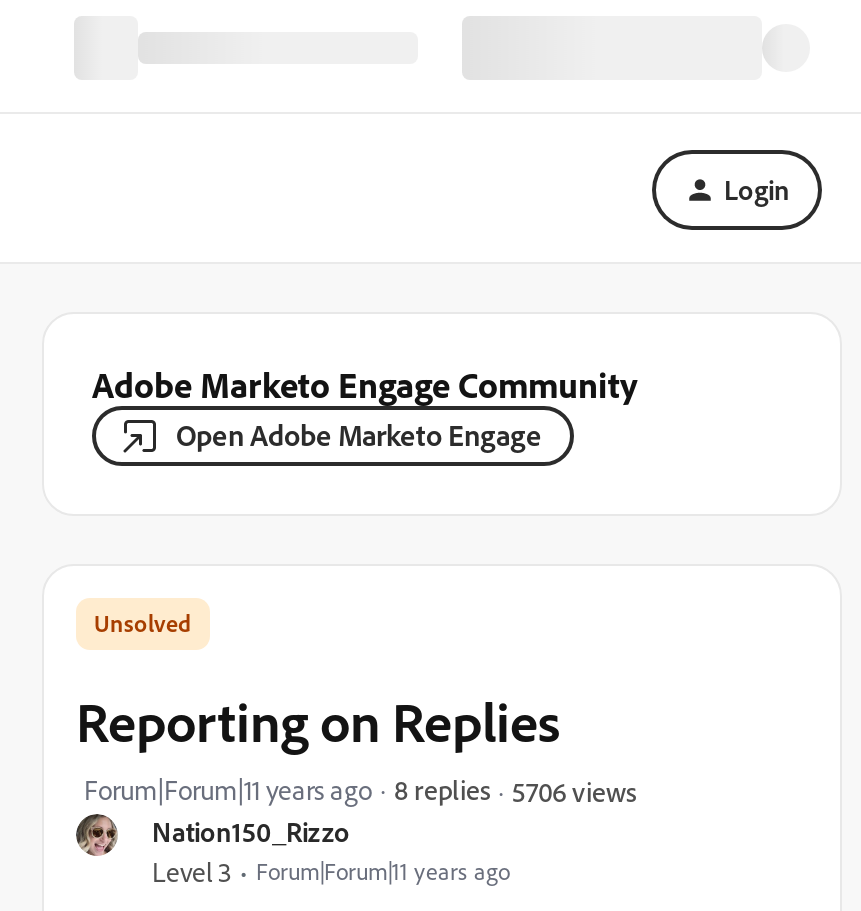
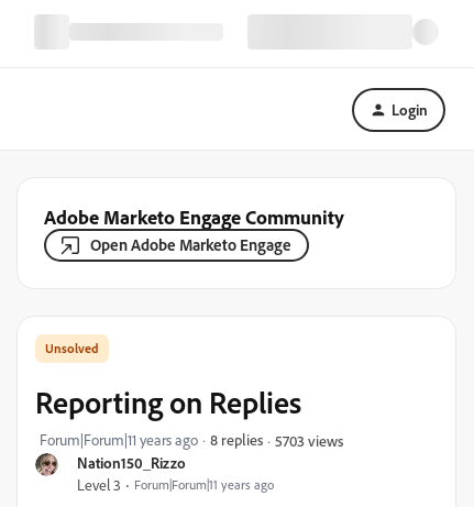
- 5706 views
+ 5703 views
